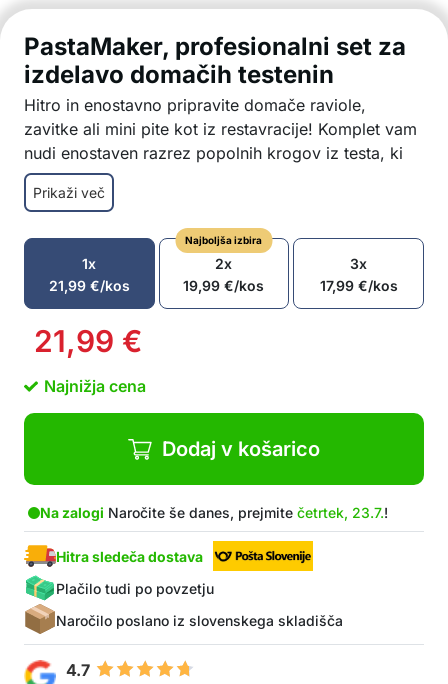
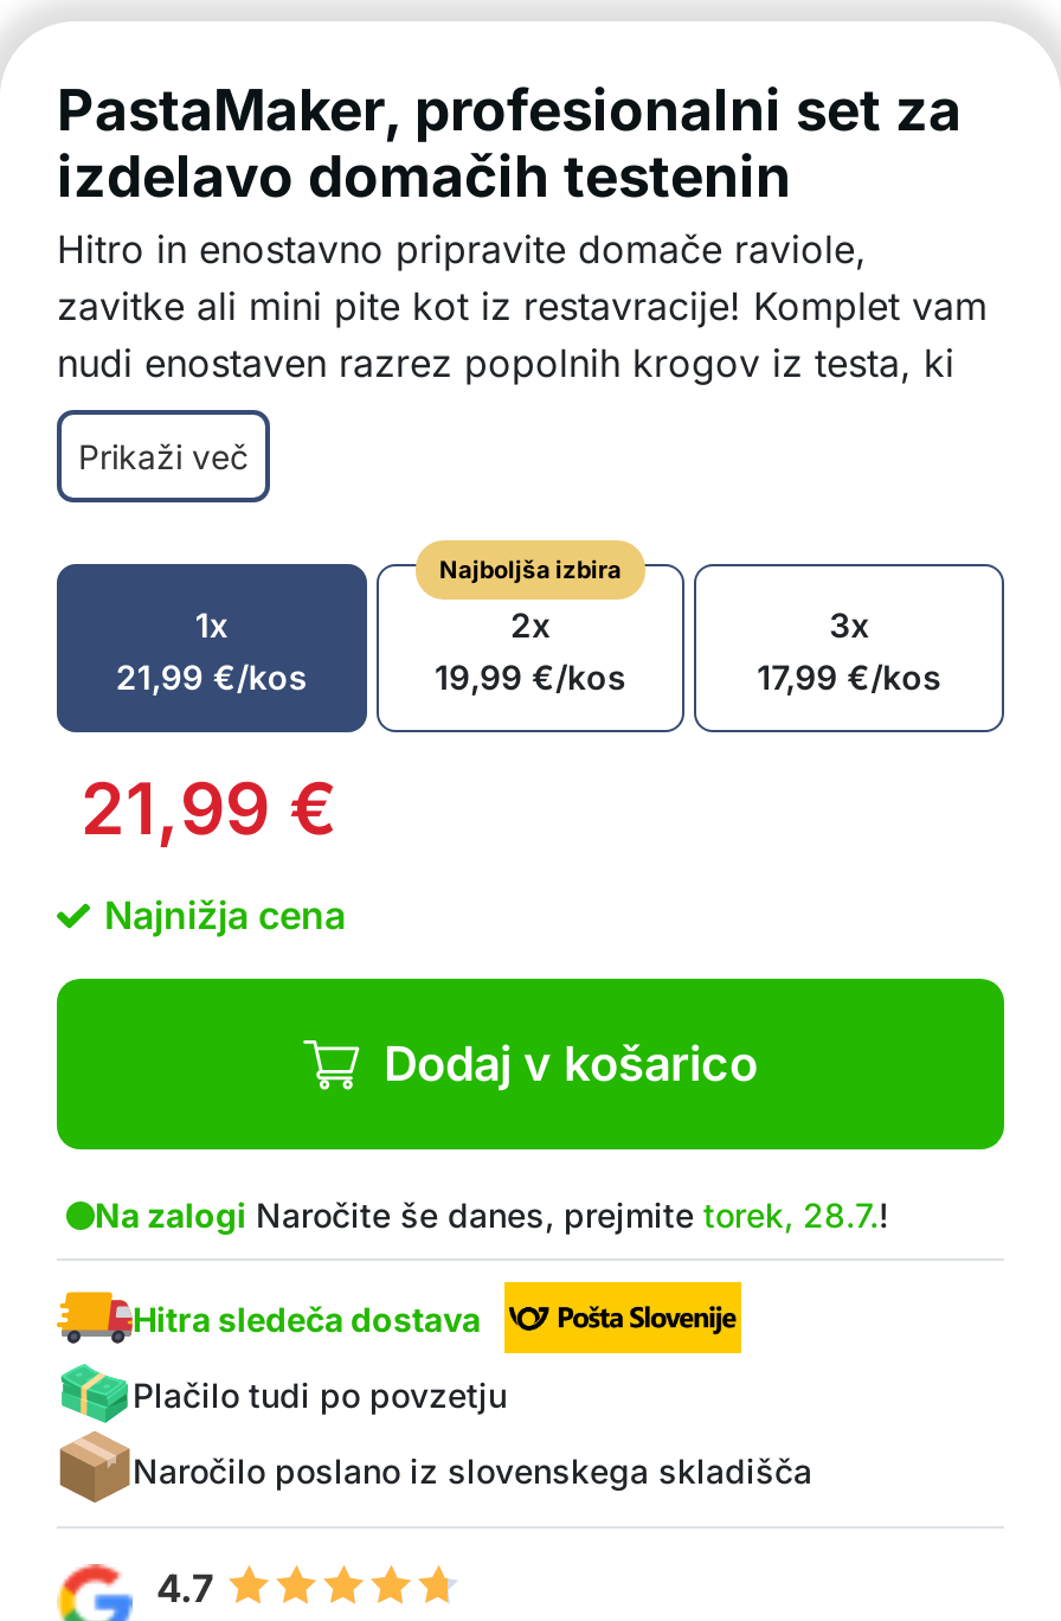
- Na zalogi Naročite še danes, prejmite četrtek, 23.7.!
+ Na zalogi Naročite še danes, prejmite torek, 28.7.!
